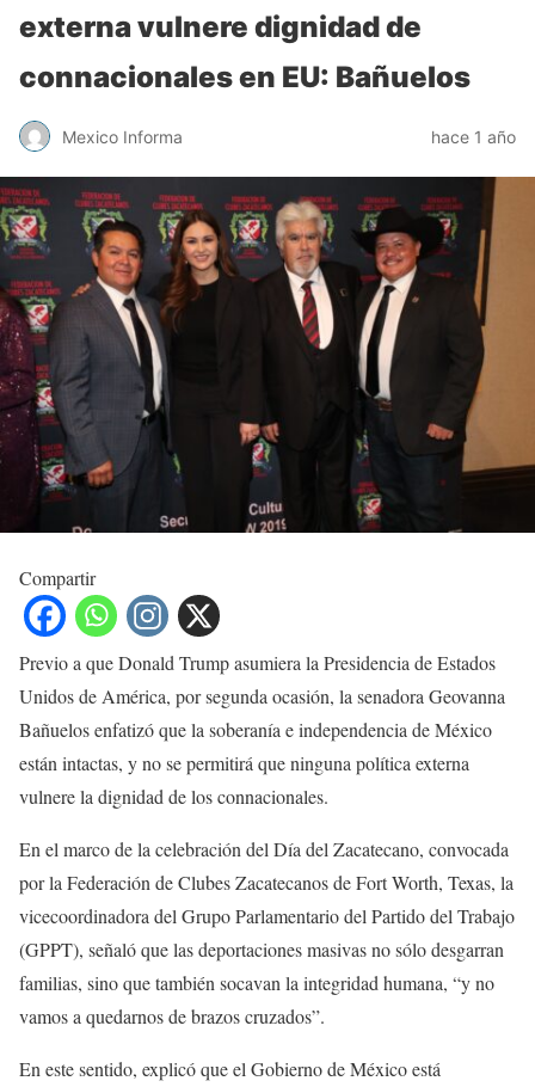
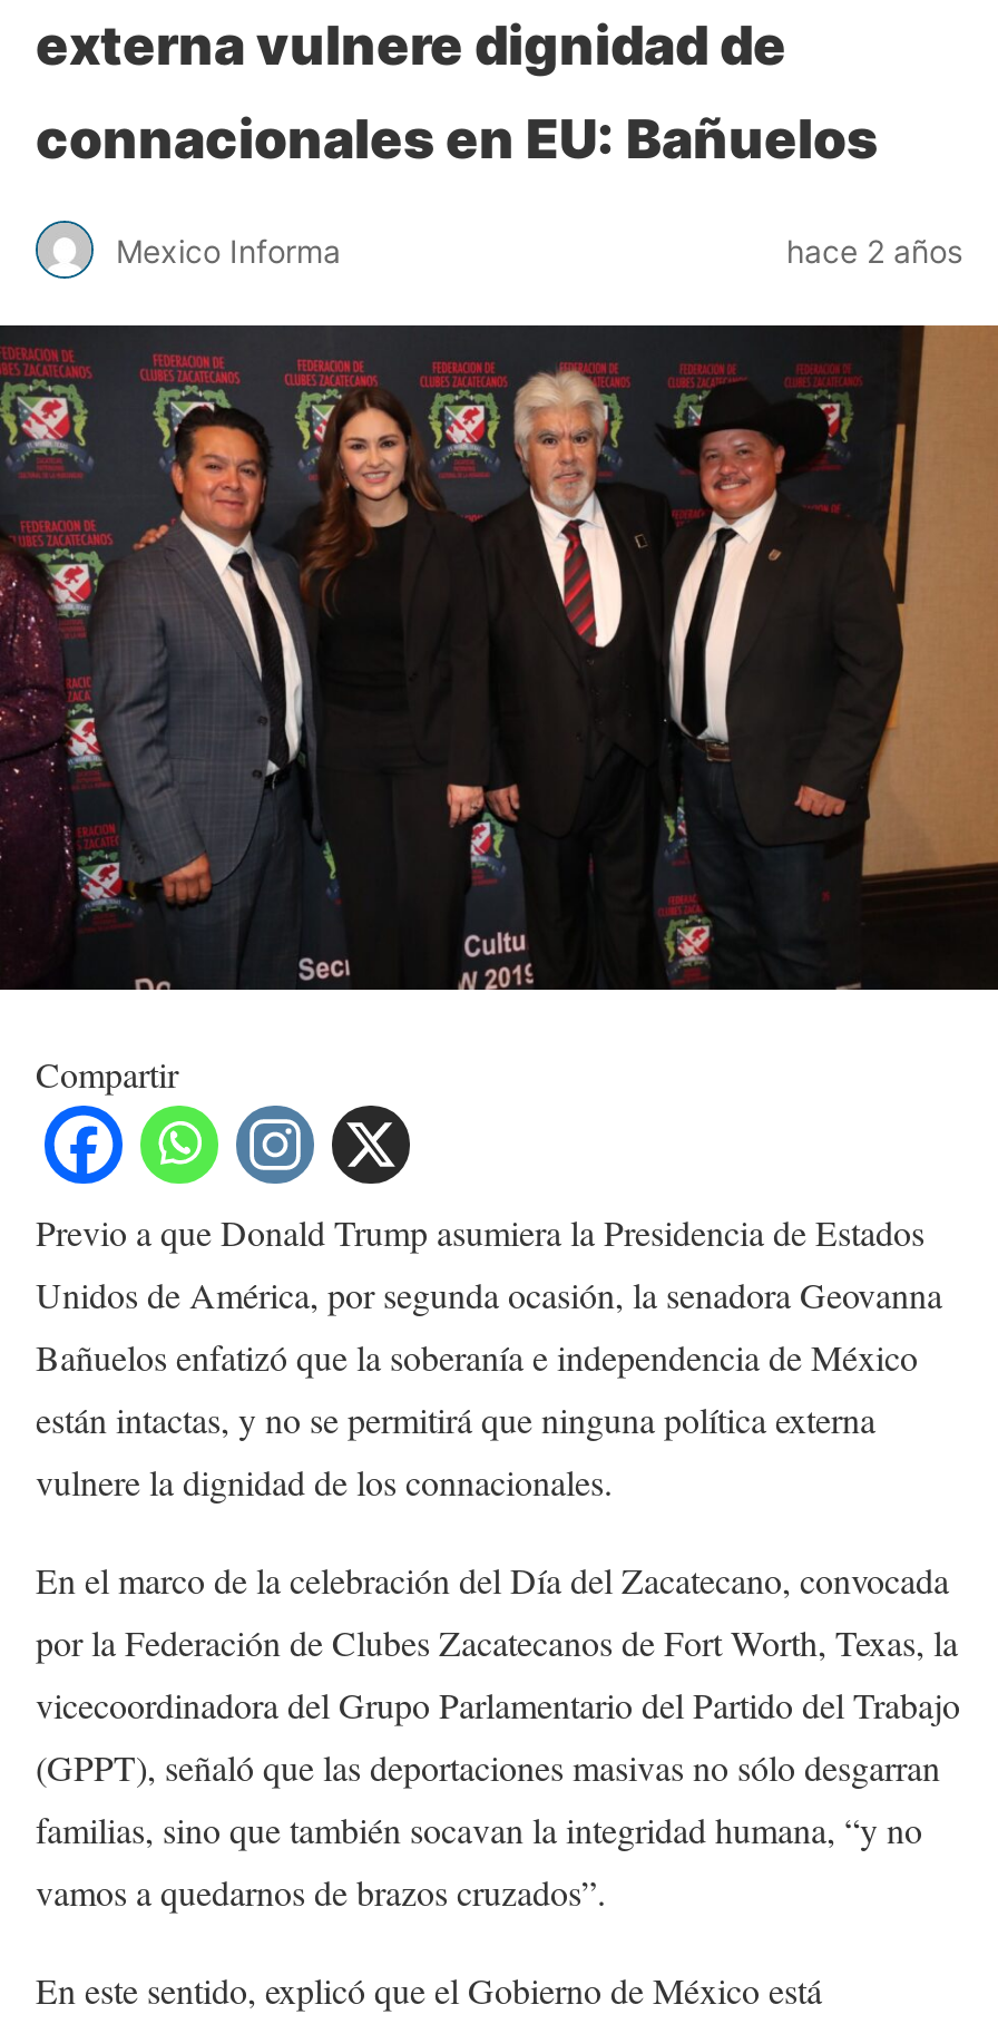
- hace 1 año
+ hace 2 años
